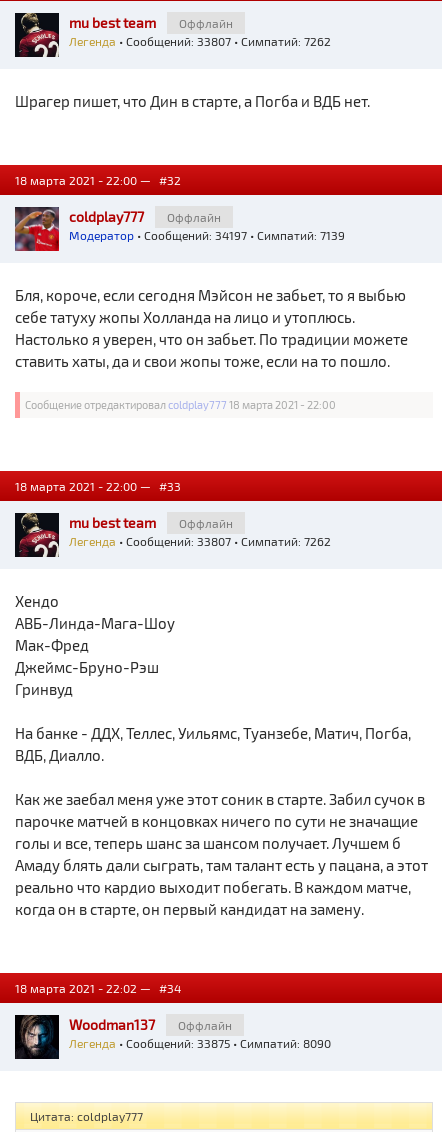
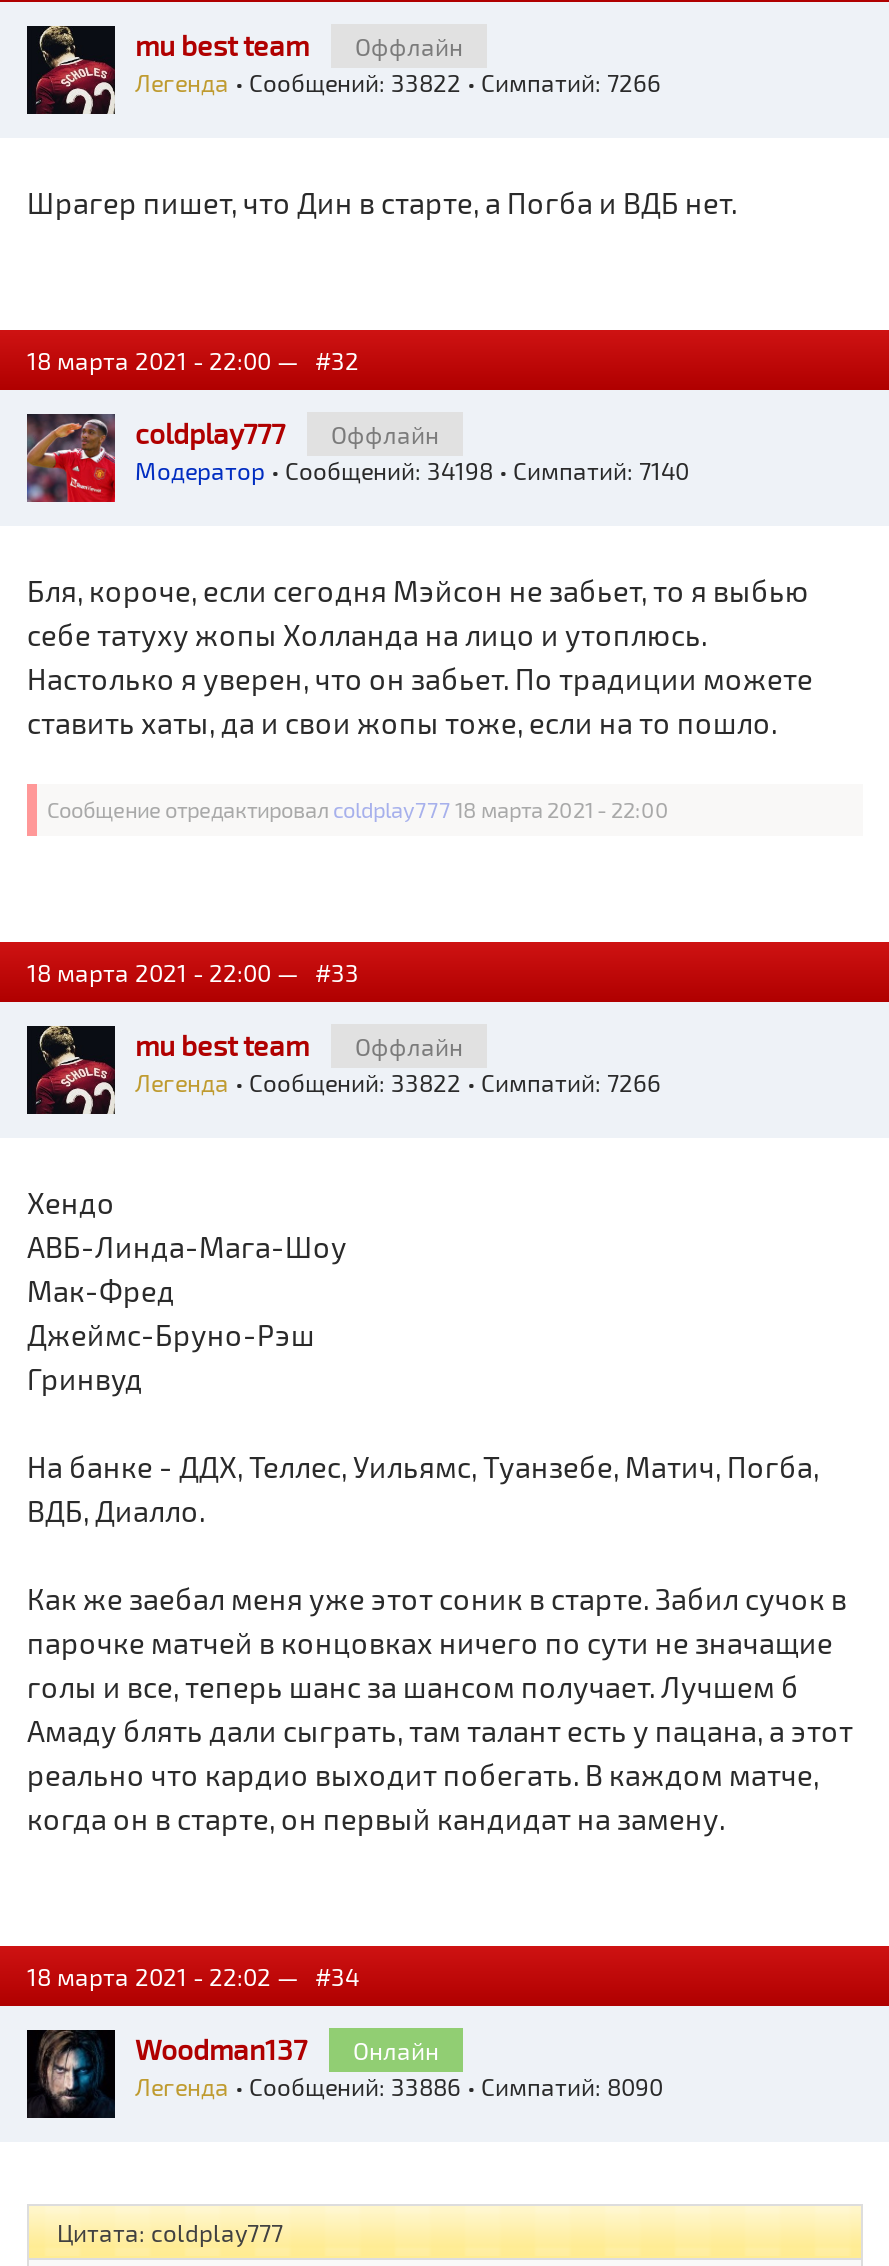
- Легенда • Сообщений: 33807 • Симпатий: 7262
+ Легенда • Сообщений: 33822 • Симпатий: 7266

- Модератор • Сообщений: 34197 • Симпатий: 7139
+ Модератор • Сообщений: 34198 • Симпатий: 7140

- Легенда • Сообщений: 33807 • Симпатий: 7262
+ Легенда • Сообщений: 33822 • Симпатий: 7266

- Оффлайн
- Легенда • Сообщений: 33875 • Симпатий: 8090
+ Онлайн
+ Легенда • Сообщений: 33886 • Симпатий: 8090
